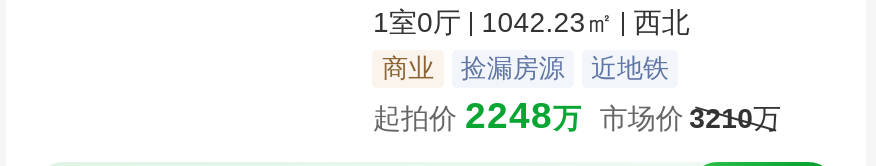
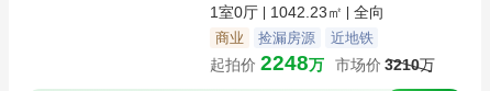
- 西北
+ 全向
